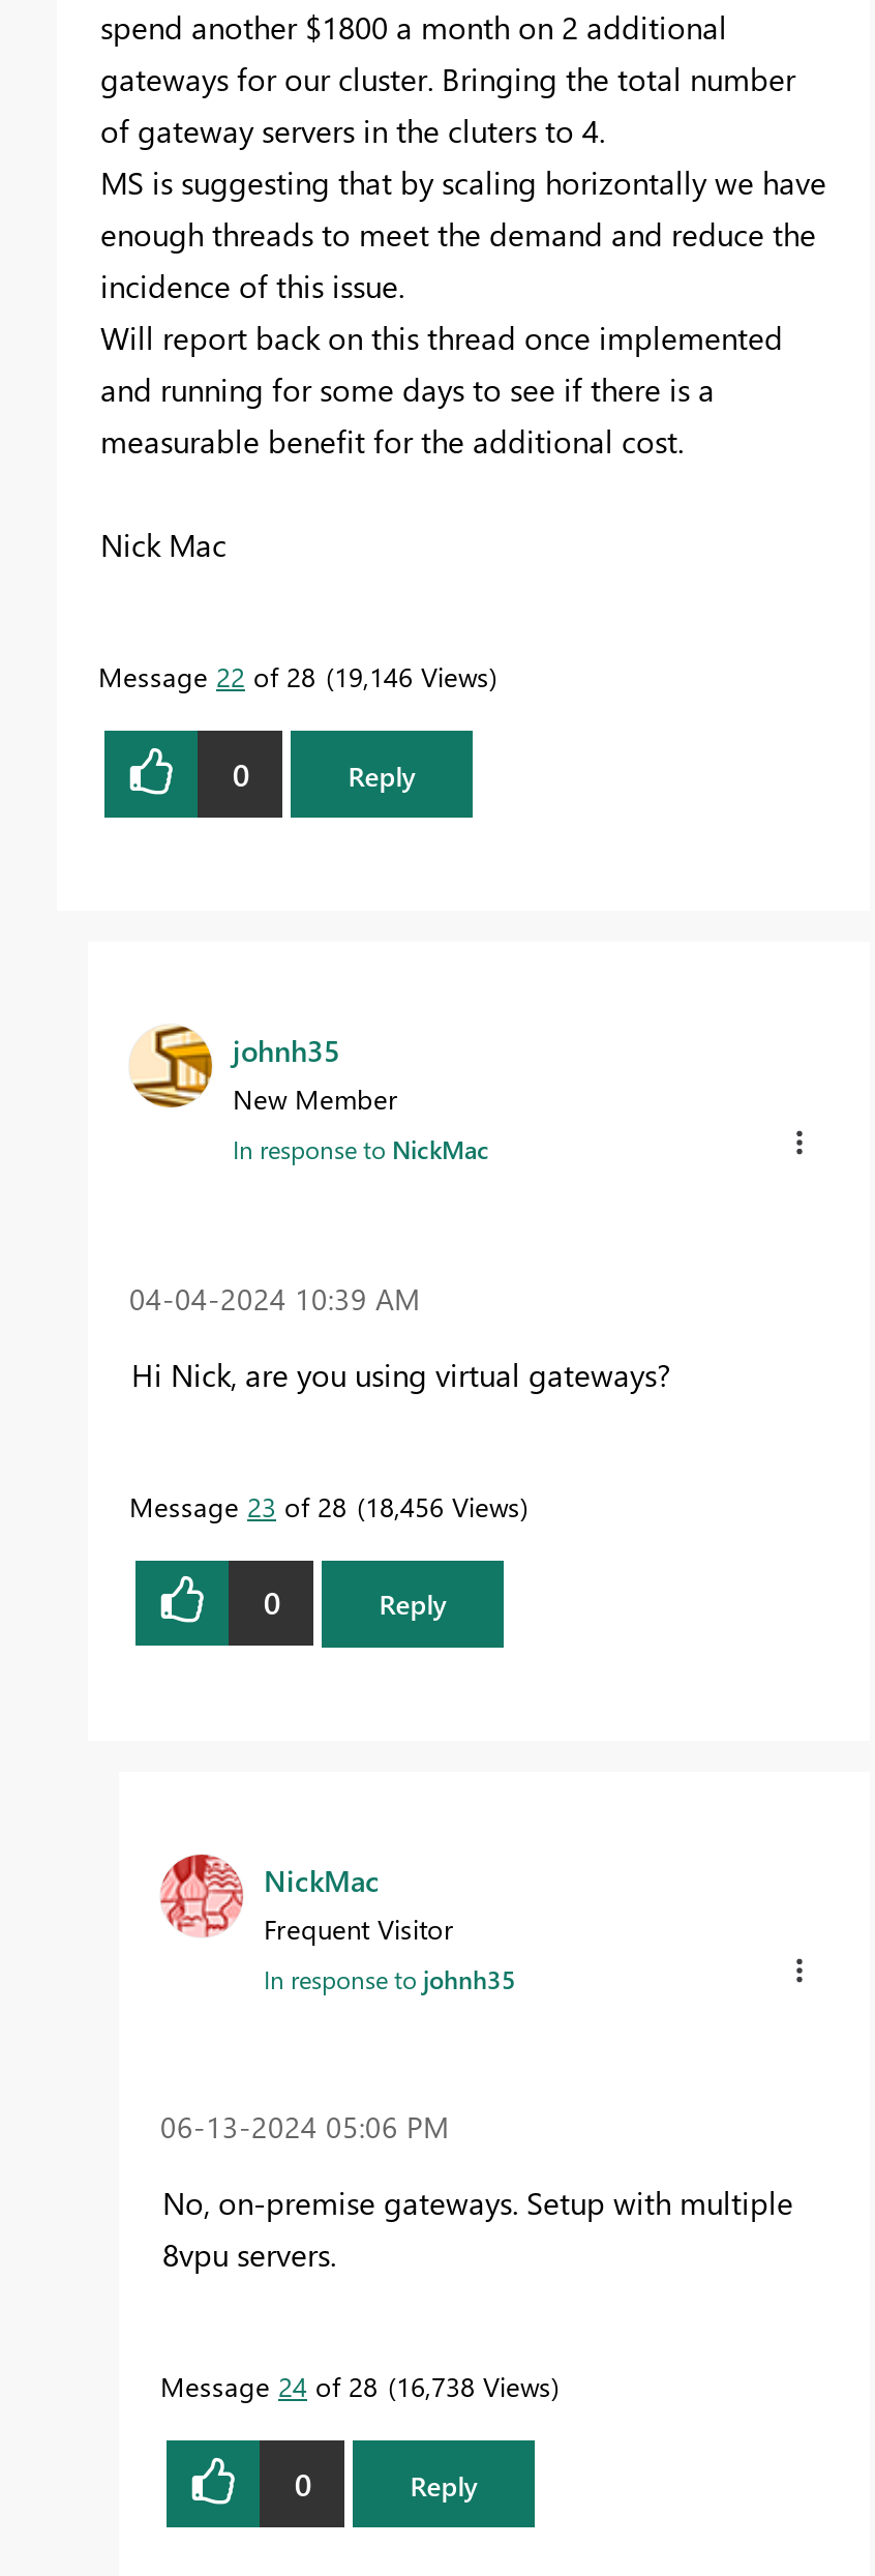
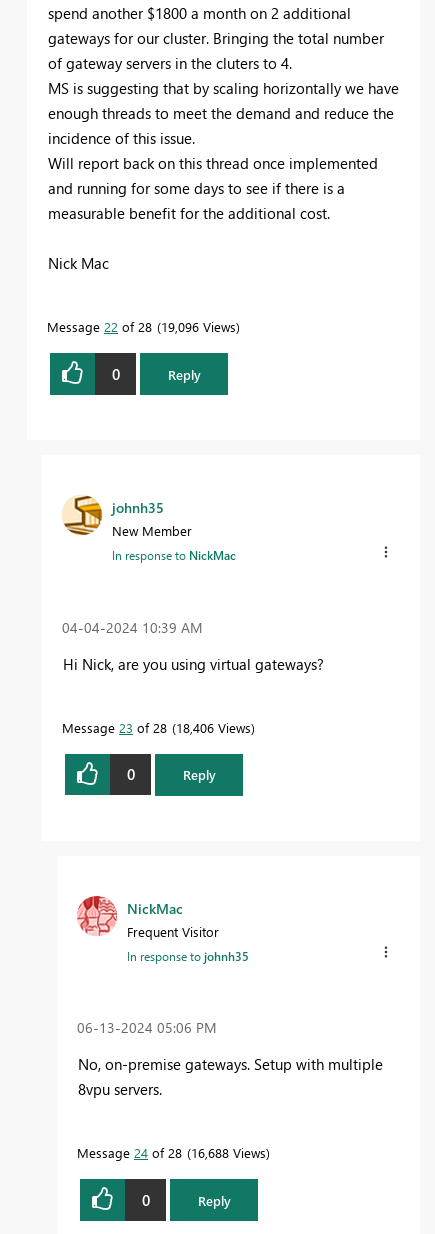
- Message 22 of 28 19,146 Views
+ Message 22 of 28 19,096 Views

- Message 23 of 28 18,456 Views
+ Message 23 of 28 18,406 Views

- Message 24 of 28 16,738 Views
+ Message 24 of 28 16,688 Views
